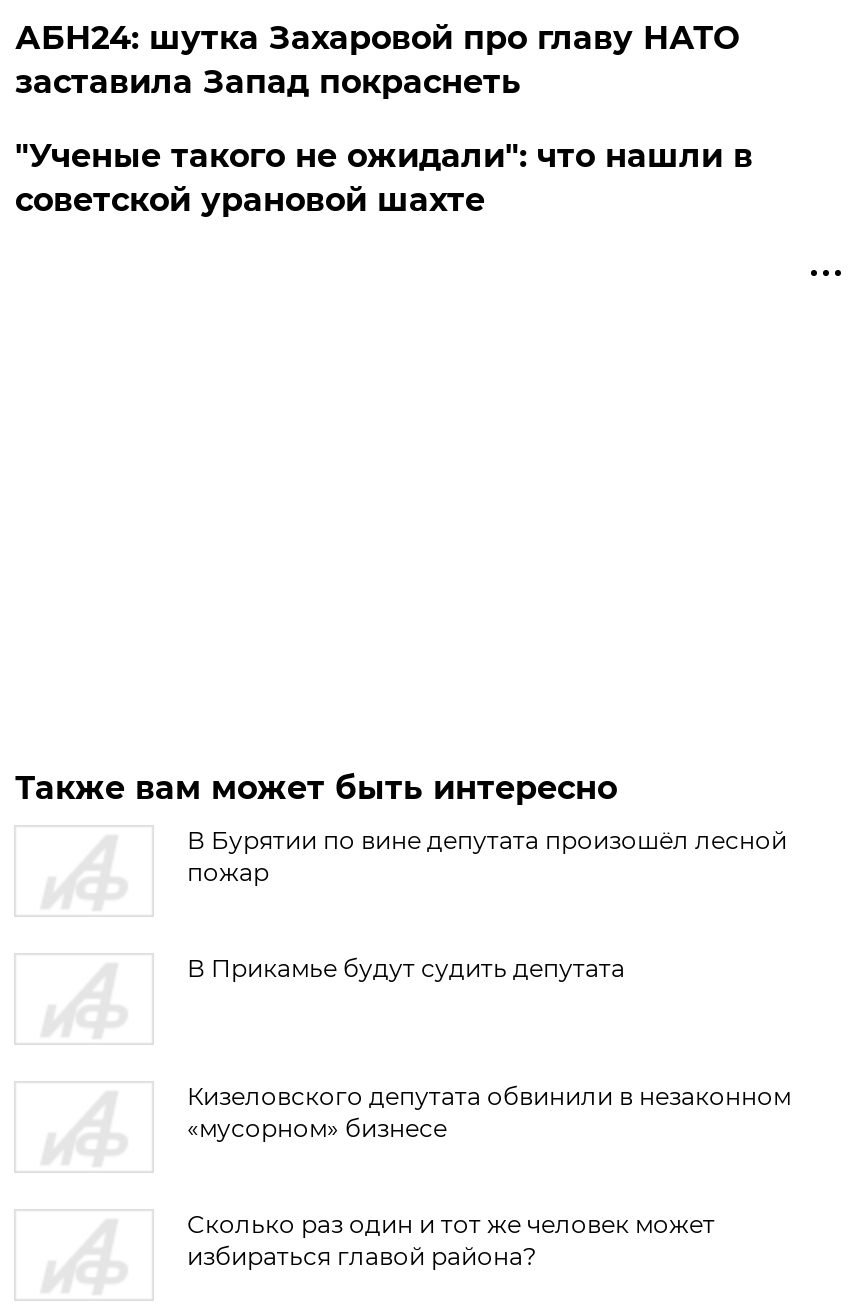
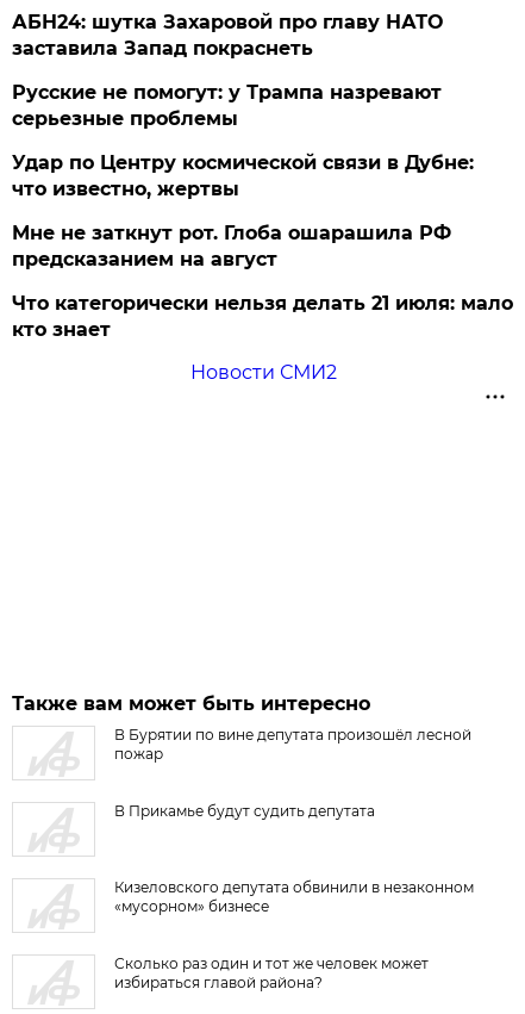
- "Ученые такого не ожидали": что нашли в
- советской урановой шахте
+ Русские не помогут: у Трампа назревают
+ серьезные проблемы
+ Удар по Центру космической связи в Дубне:
+ что известно, жертвы
+ Мне не заткнут рот. Глоба ошарашила РФ
+ предсказанием на август
+ Что категорически нельзя делать 21 июля: мало
+ кто знает
+ Новости СМИ2
